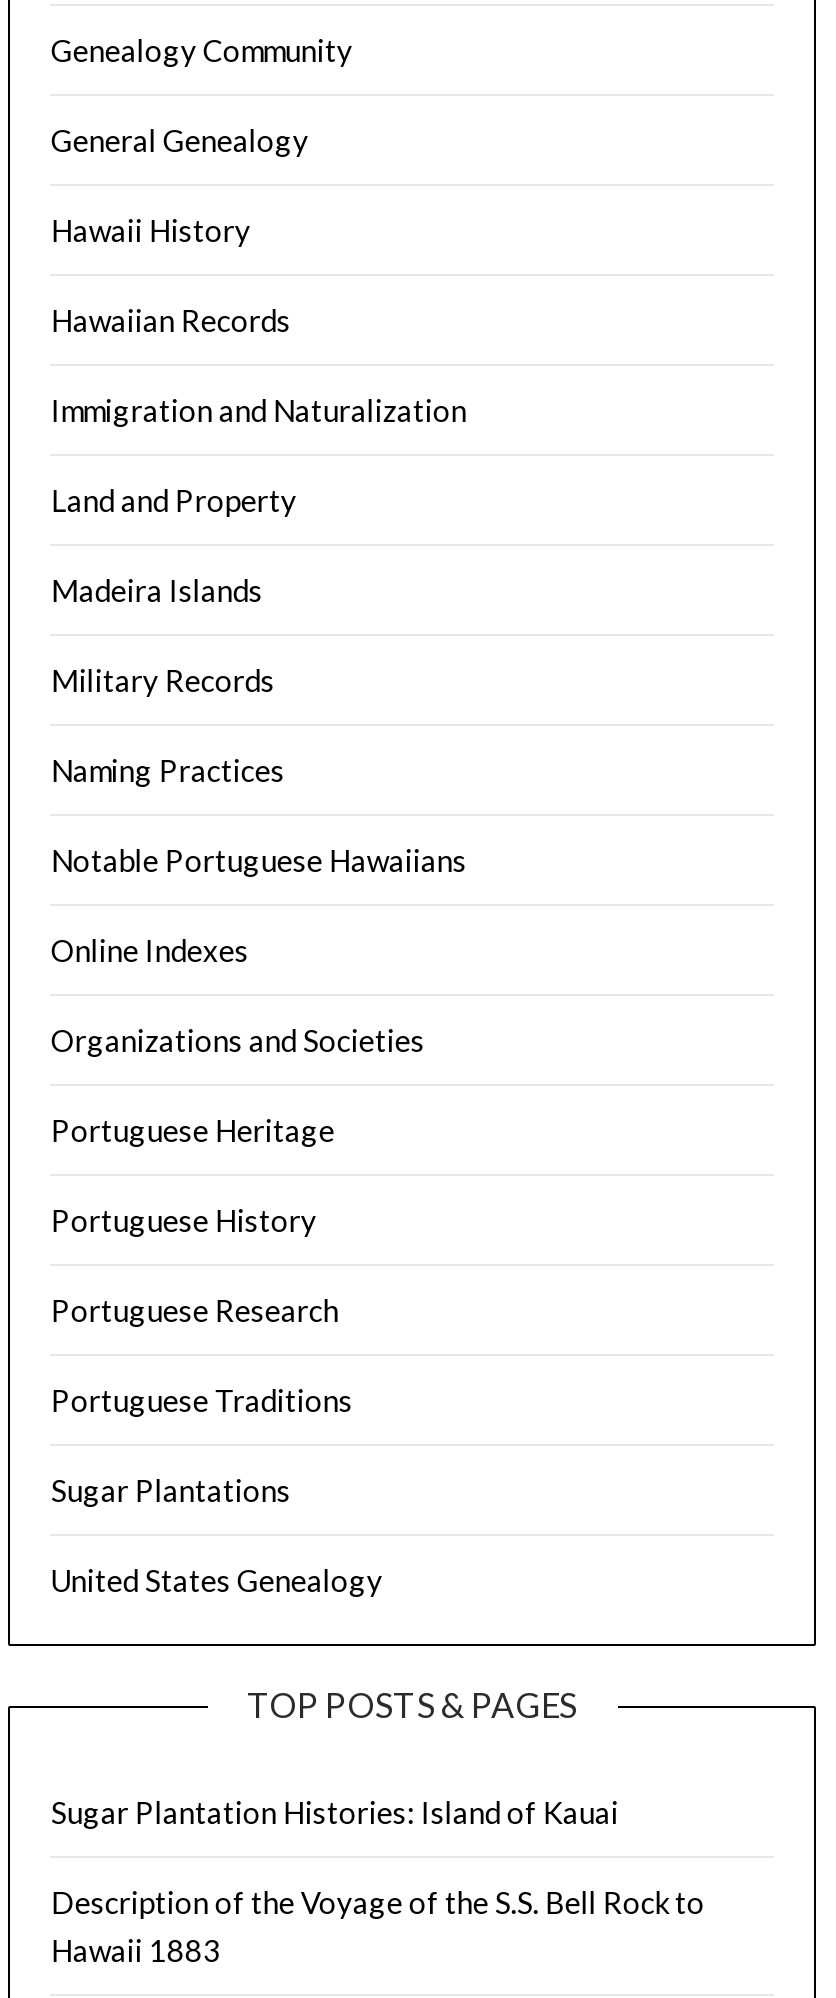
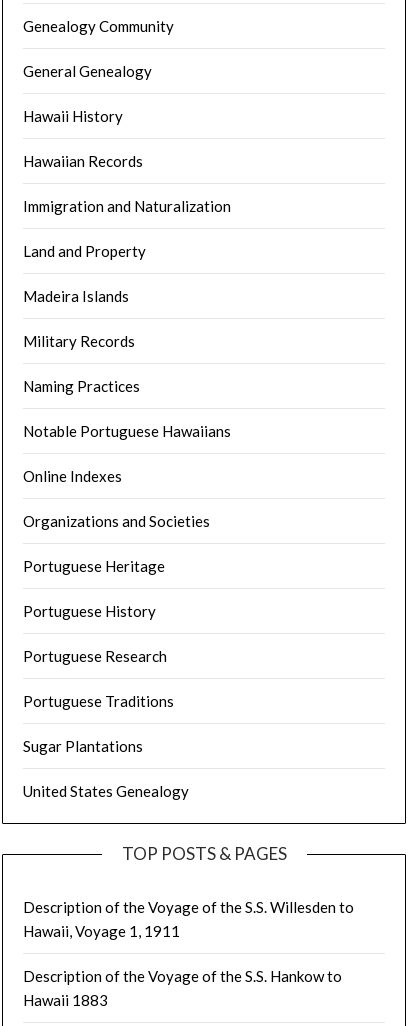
- Sugar Plantation Histories: Island of Kauai
+ Description of the Voyage of the S.S. Willesden to
+ Hawaii, Voyage 1, 1911

- Description of the Voyage of the S.S. Bell Rock to
+ Description of the Voyage of the S.S. Hankow to
